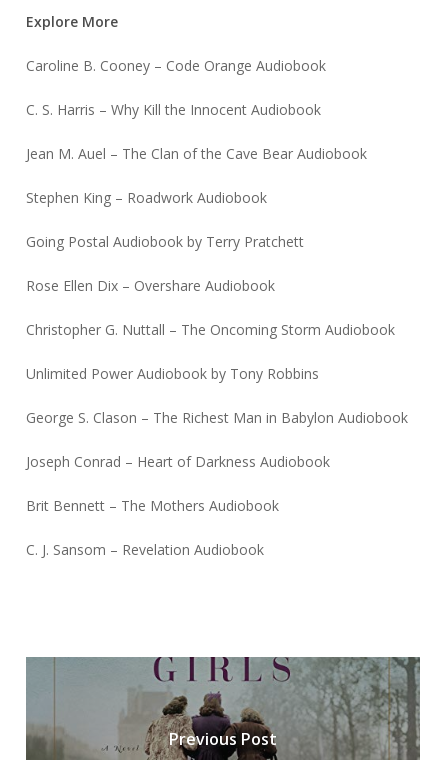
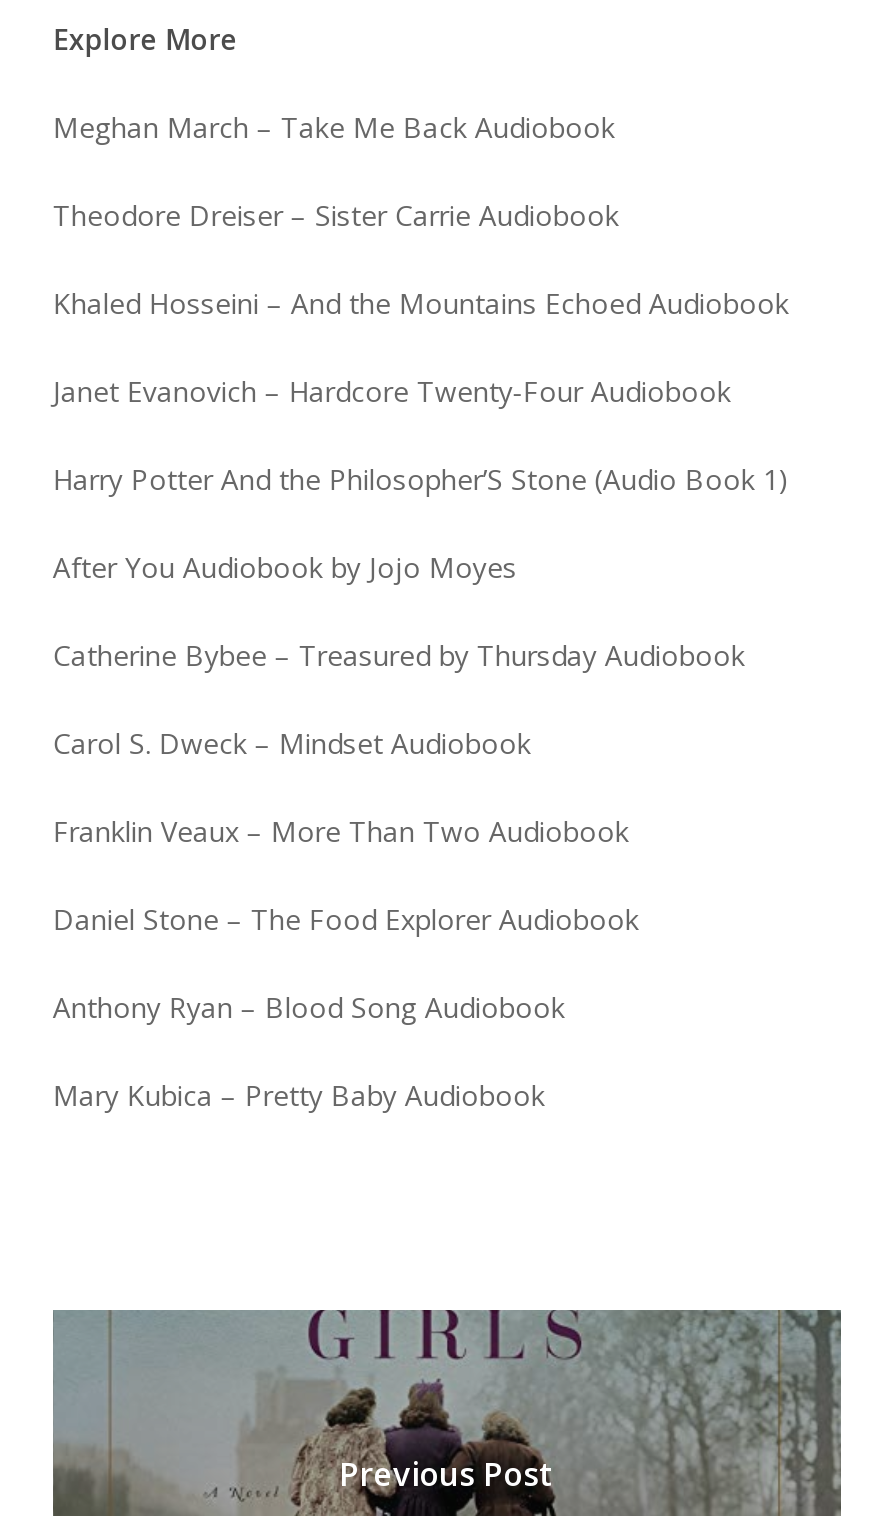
- Caroline B. Cooney – Code Orange Audiobook
+ Meghan March – Take Me Back Audiobook

- C. S. Harris – Why Kill the Innocent Audiobook
+ Theodore Dreiser – Sister Carrie Audiobook

- Jean M. Auel – The Clan of the Cave Bear Audiobook
+ Khaled Hosseini – And the Mountains Echoed Audiobook

- Stephen King – Roadwork Audiobook
+ Janet Evanovich – Hardcore Twenty-Four Audiobook

- Going Postal Audiobook by Terry Pratchett
+ Harry Potter And the Philosopher’S Stone (Audio Book 1)

- Rose Ellen Dix – Overshare Audiobook
+ After You Audiobook by Jojo Moyes

- Christopher G. Nuttall – The Oncoming Storm Audiobook
+ Catherine Bybee – Treasured by Thursday Audiobook

- Unlimited Power Audiobook by Tony Robbins
+ Carol S. Dweck – Mindset Audiobook

- George S. Clason – The Richest Man in Babylon Audiobook
+ Franklin Veaux – More Than Two Audiobook

- Joseph Conrad – Heart of Darkness Audiobook
+ Daniel Stone – The Food Explorer Audiobook

- Brit Bennett – The Mothers Audiobook
+ Anthony Ryan – Blood Song Audiobook

- C. J. Sansom – Revelation Audiobook
+ Mary Kubica – Pretty Baby Audiobook
